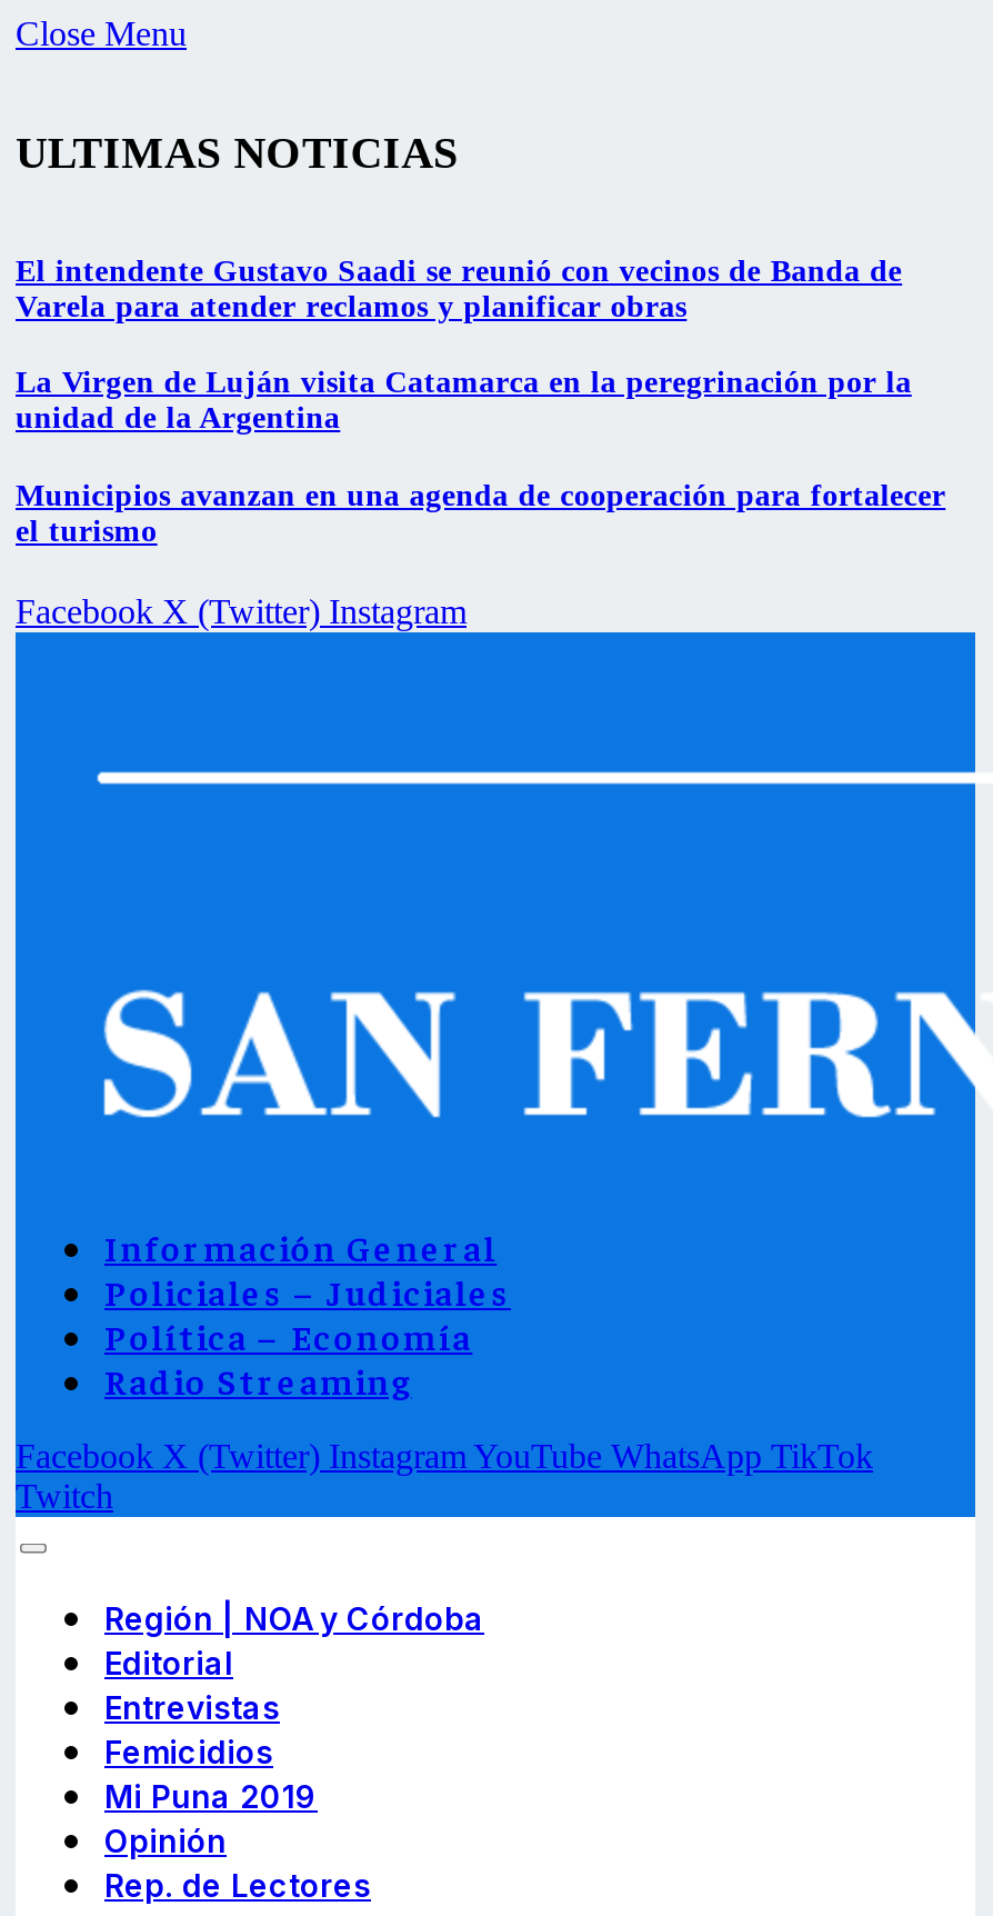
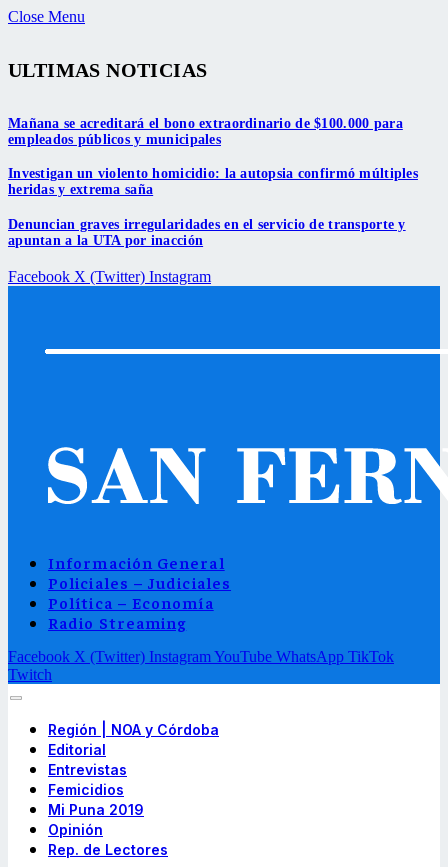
- El intendente Gustavo Saadi se reunió con vecinos de Banda de
- Varela para atender reclamos y planificar obras
+ Mañana se acreditará el bono extraordinario de $100.000 para
+ empleados públicos y municipales

- La Virgen de Luján visita Catamarca en la peregrinación por la
- unidad de la Argentina
+ Investigan un violento homicidio: la autopsia confirmó múltiples
+ heridas y extrema saña

- Municipios avanzan en una agenda de cooperación para fortalecer
- el turismo
+ Denuncian graves irregularidades en el servicio de transporte y
+ apuntan a la UTA por inacción
